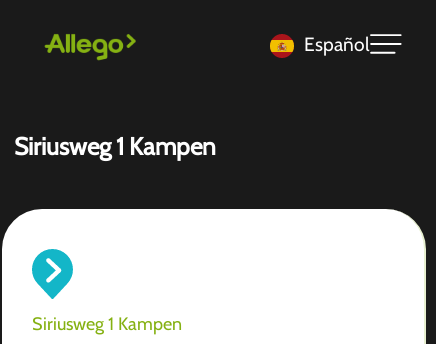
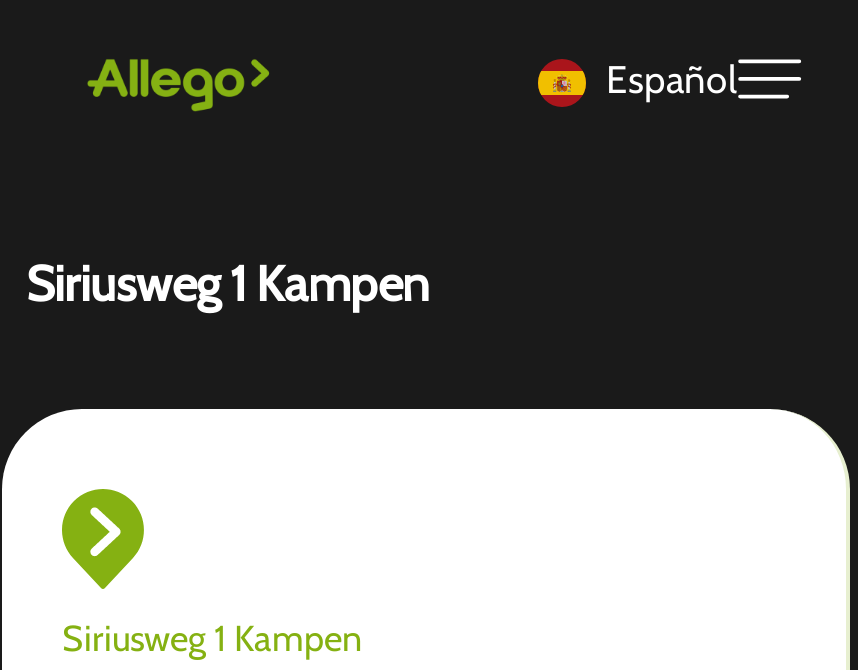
- [image]
+ [image]
